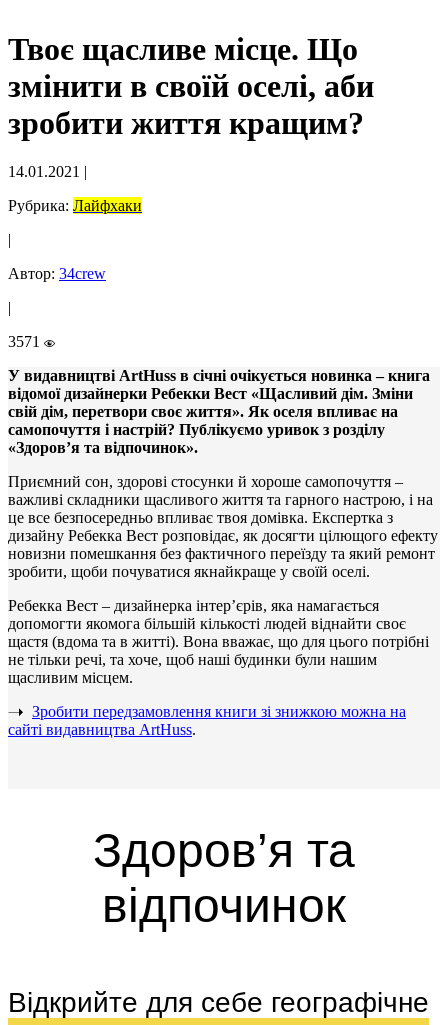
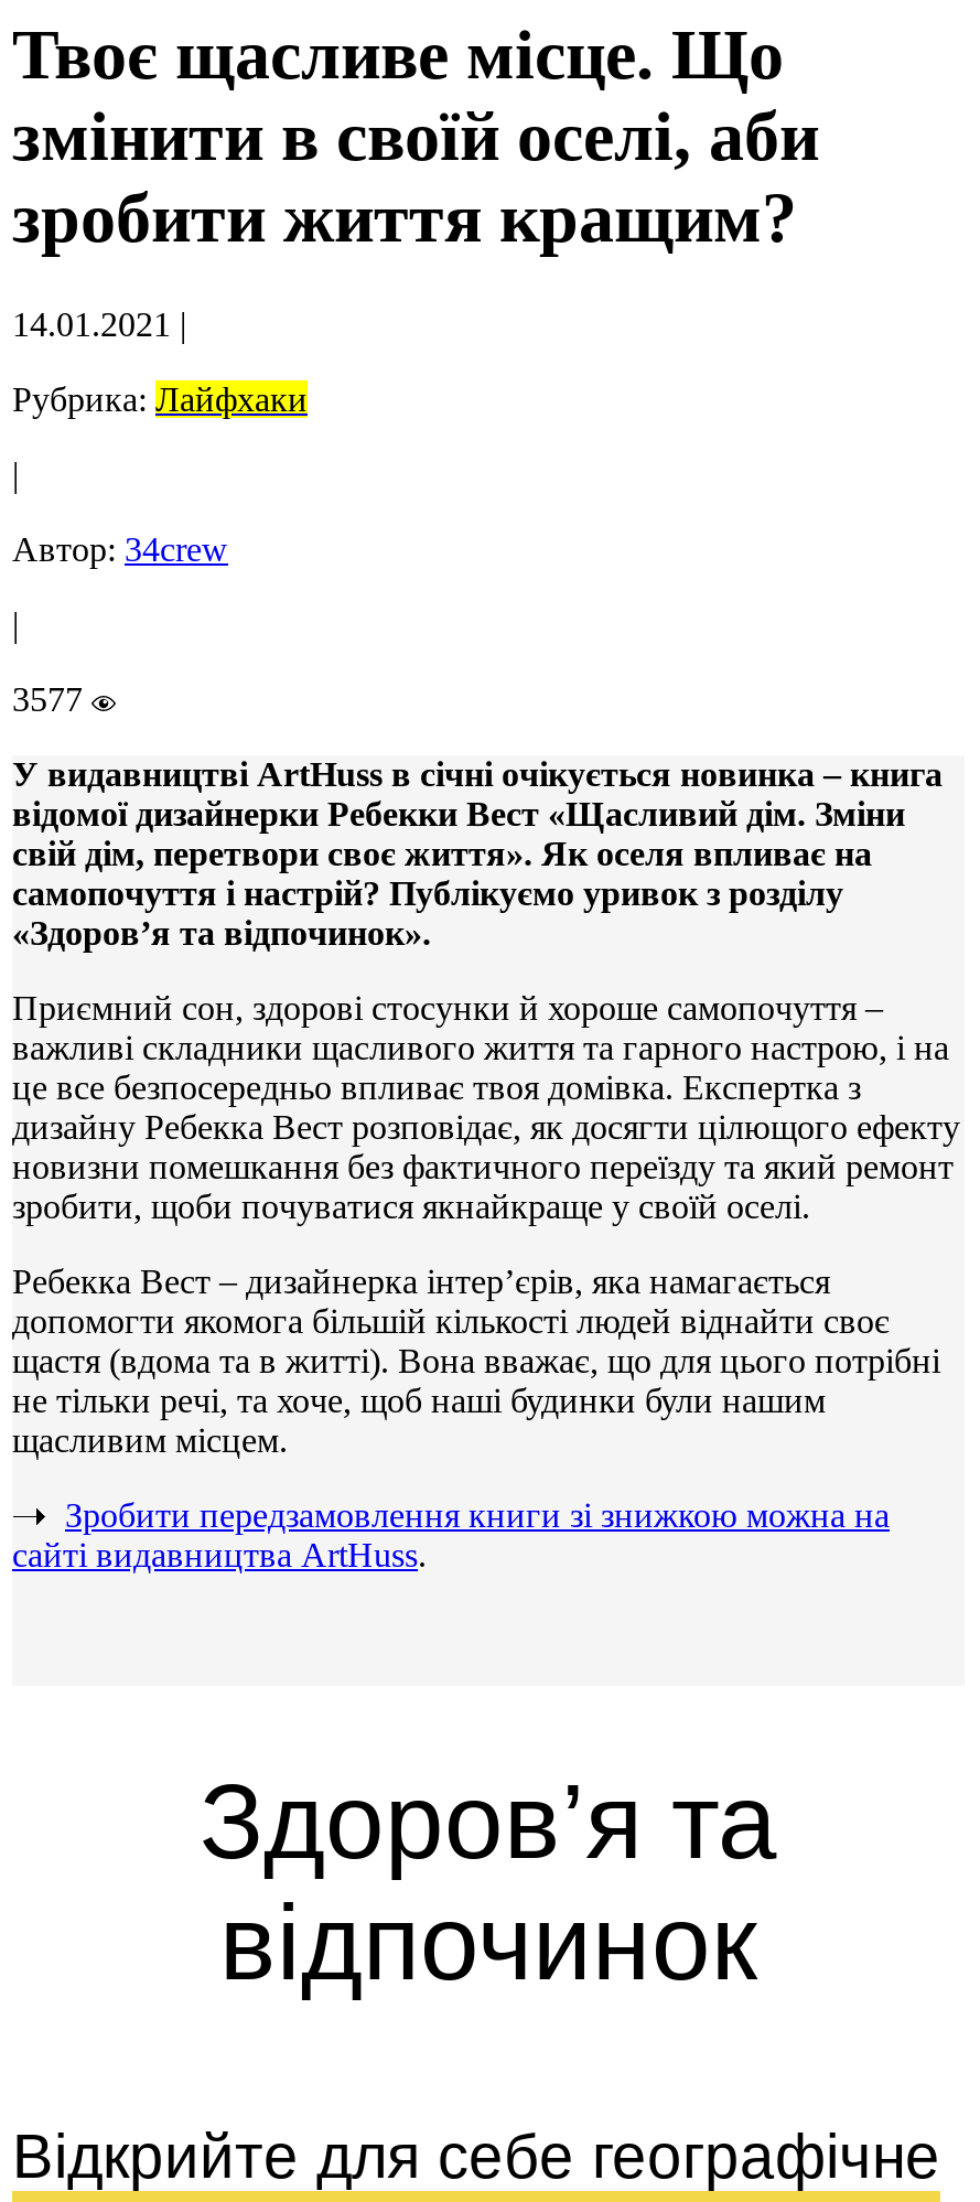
- 3571
+ 3577
